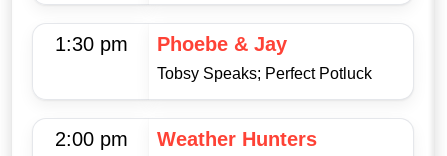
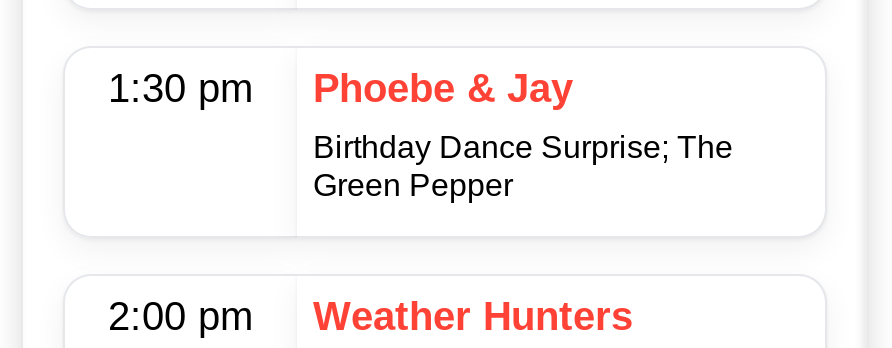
- Tobsy Speaks; Perfect Potluck
+ Birthday Dance Surprise; The
+ Green Pepper
